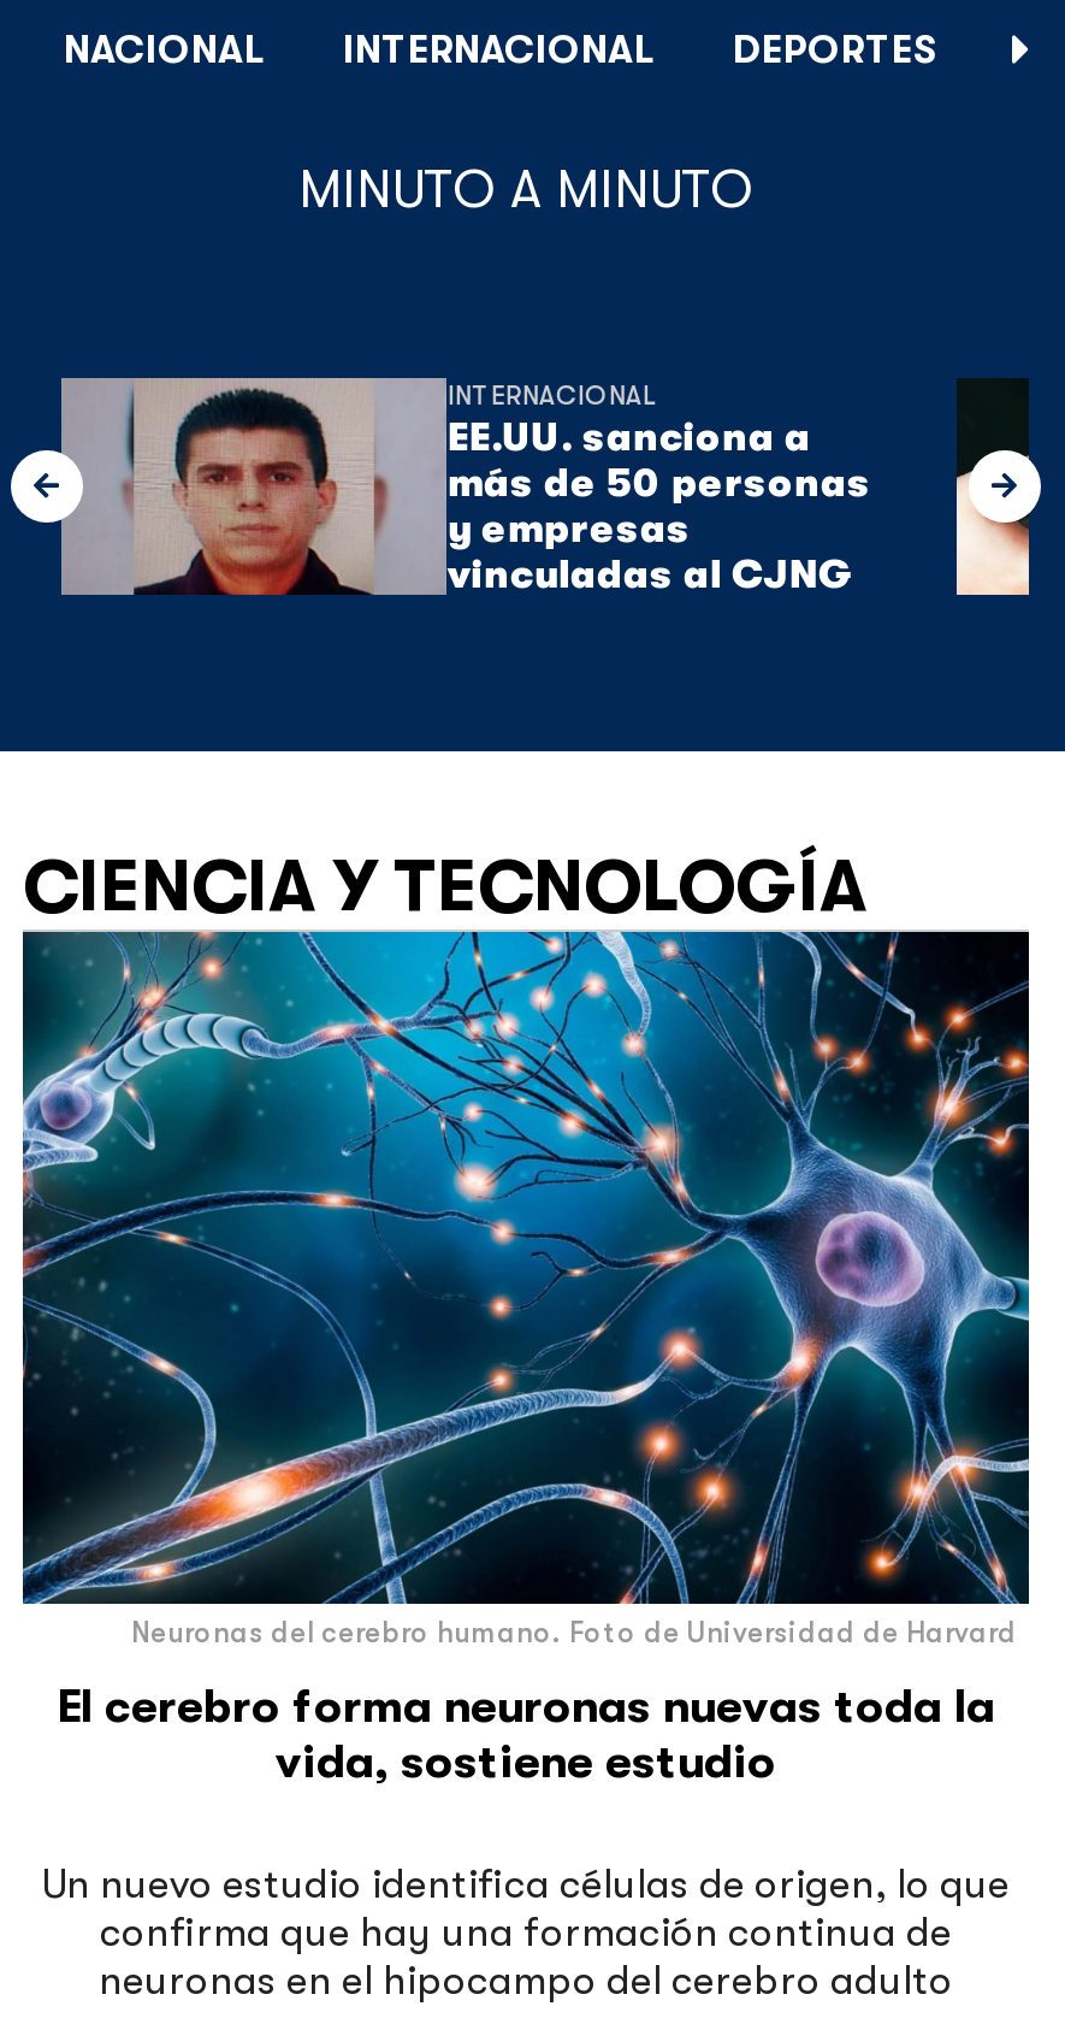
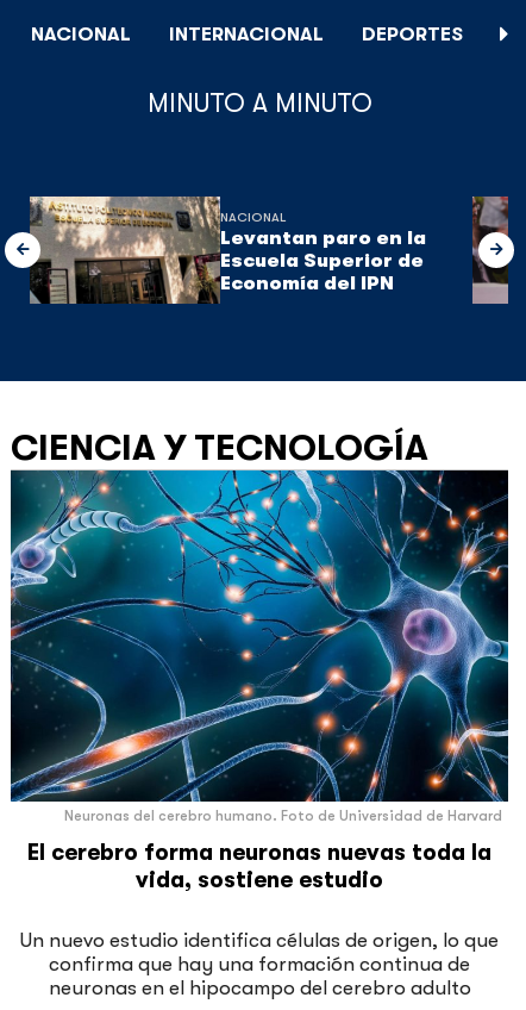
- [image]
+ [image]

- [image]
- INTERNACIONAL
- EE.UU. sanciona a
- más de 50 personas
- y empresas
- vinculadas al CJNG
+ [image]
+ NACIONAL
+ Levantan paro en la
+ Escuela Superior de
+ Economía del IPN
